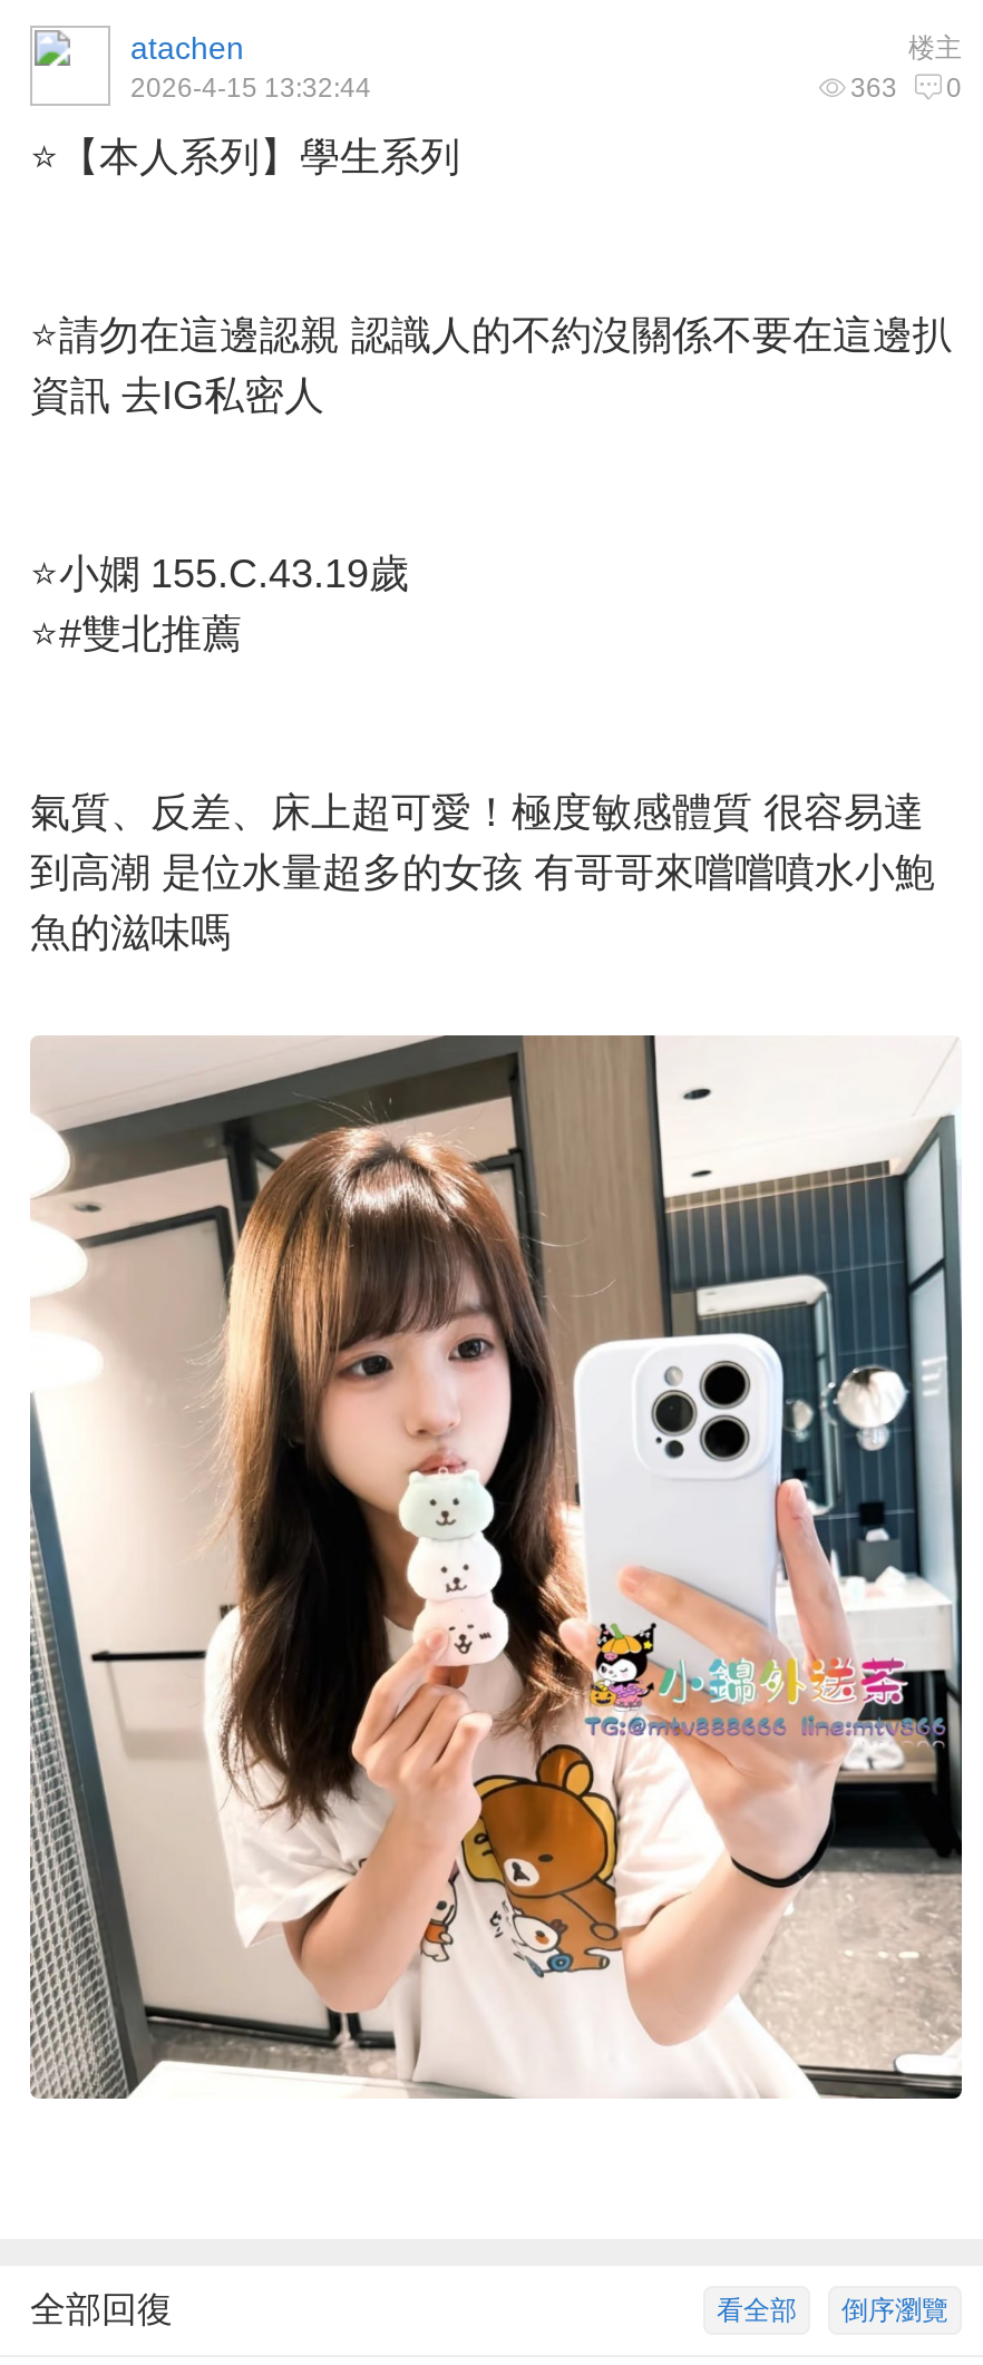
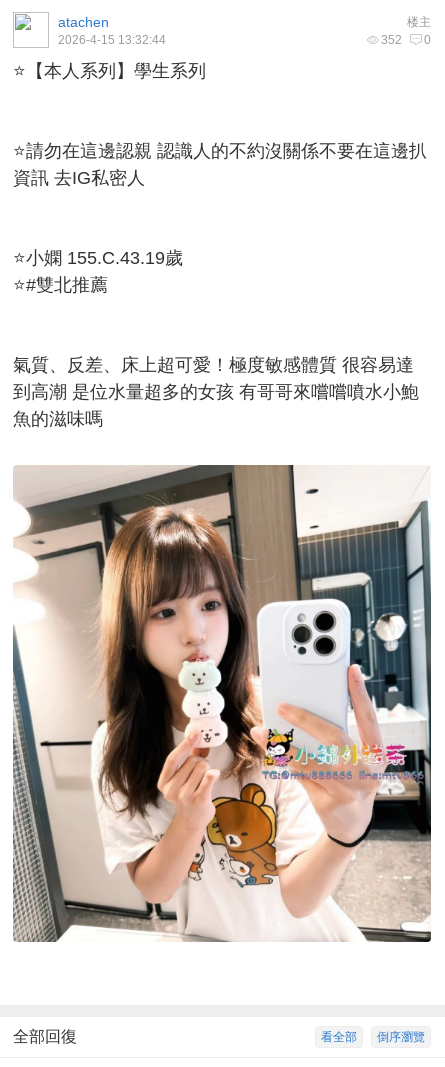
- 363 0
+ 352 0
